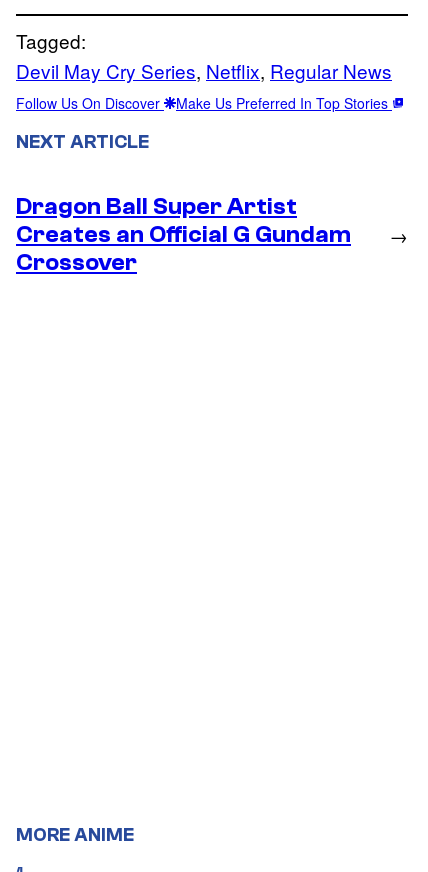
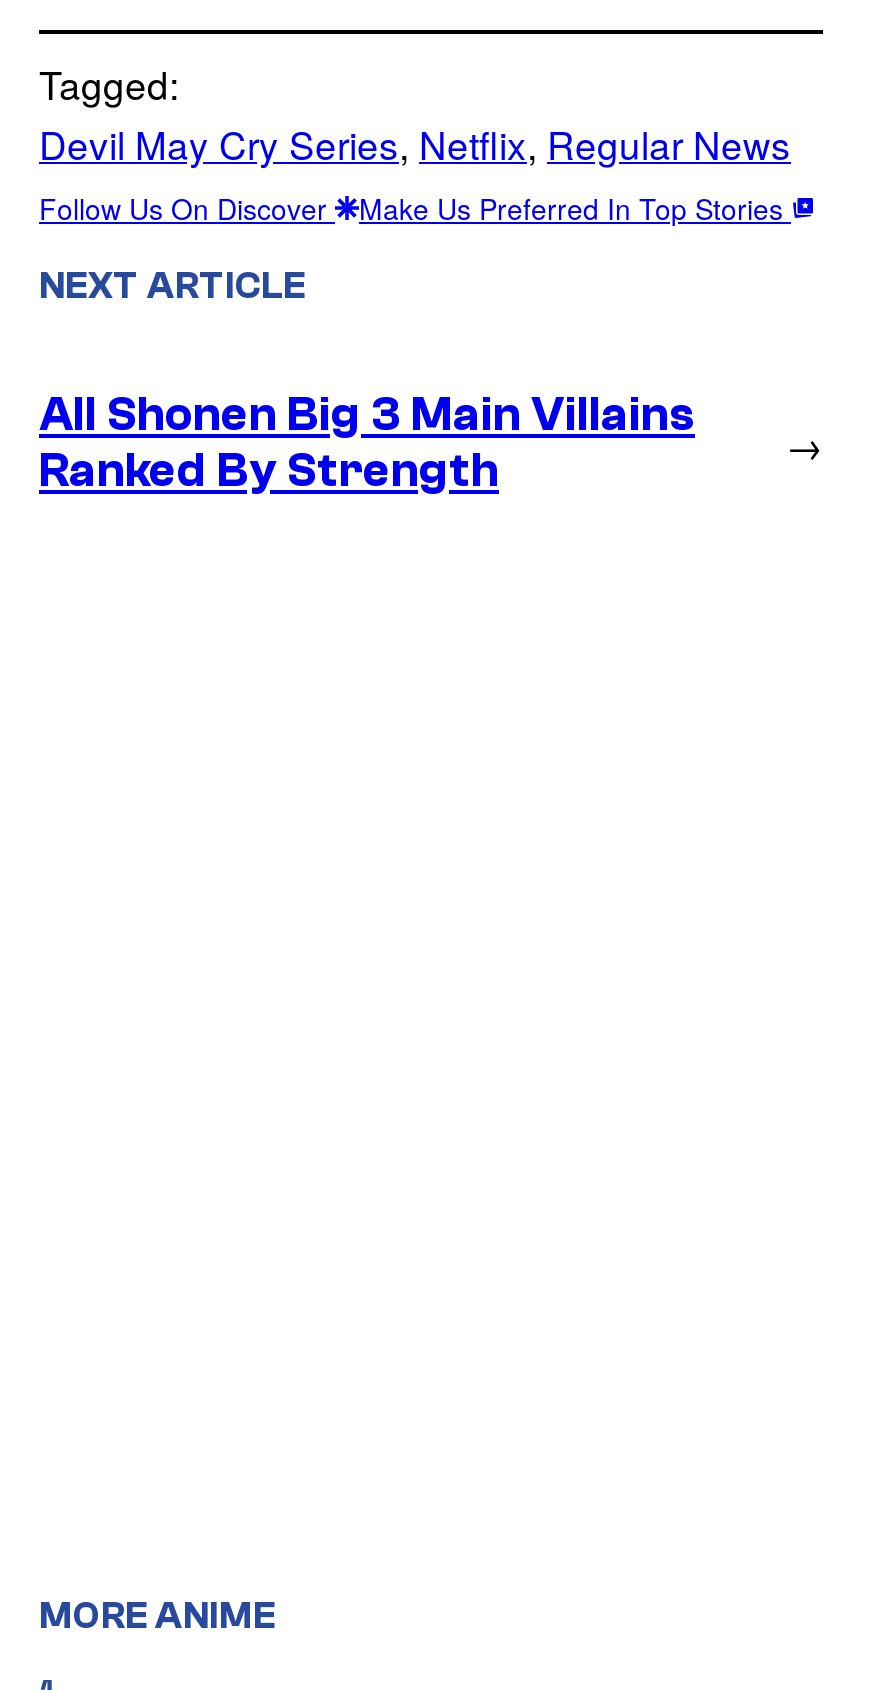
- Dragon Ball Super Artist
- Creates an Official G Gundam
- Crossover
+ All Shonen Big 3 Main Villains
+ Ranked By Strength
